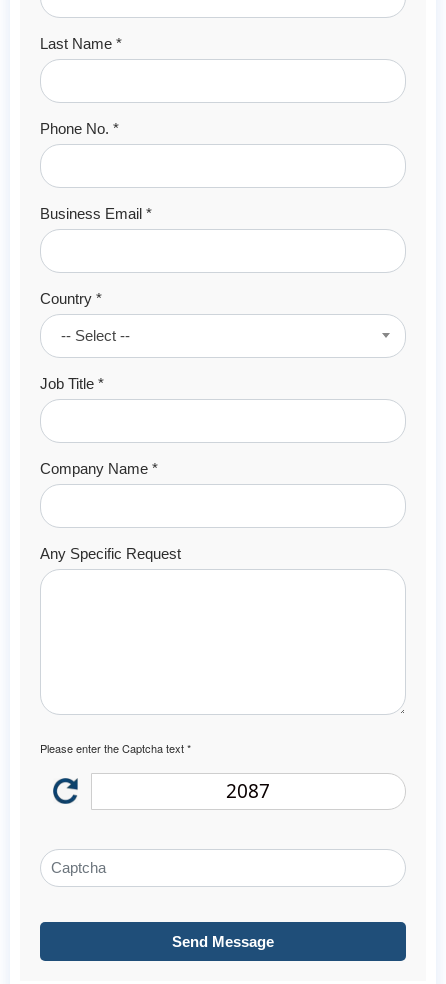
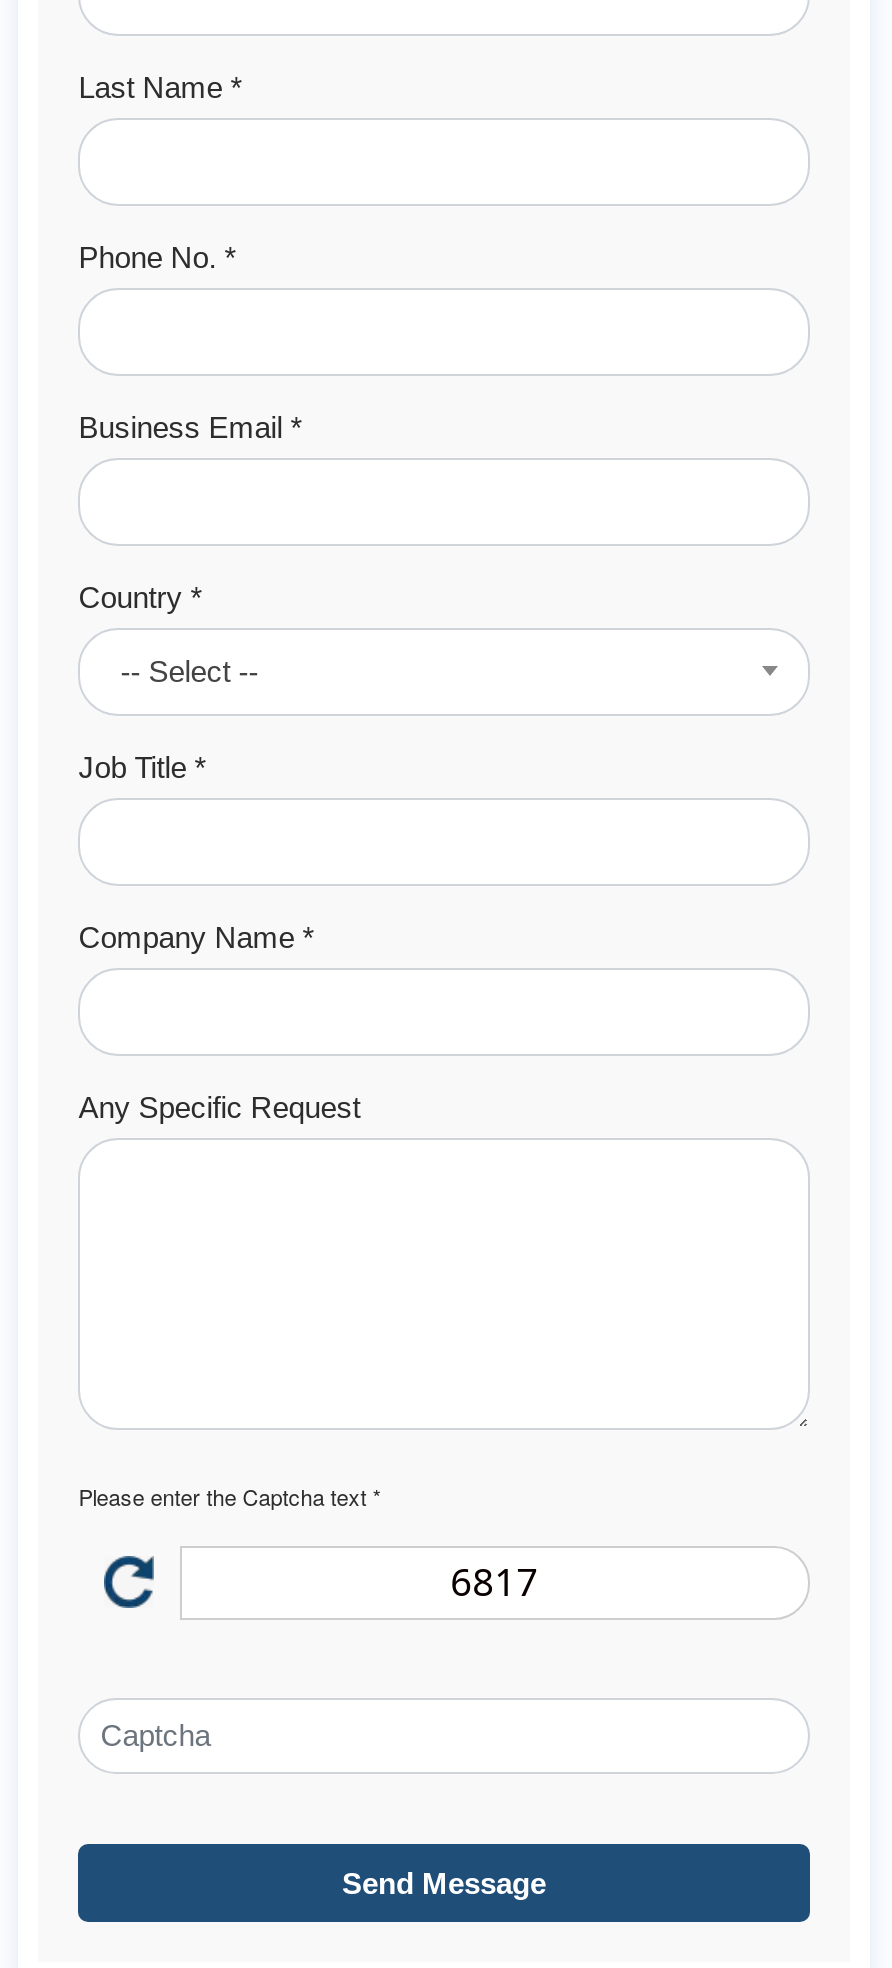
- 2087
+ 6817
